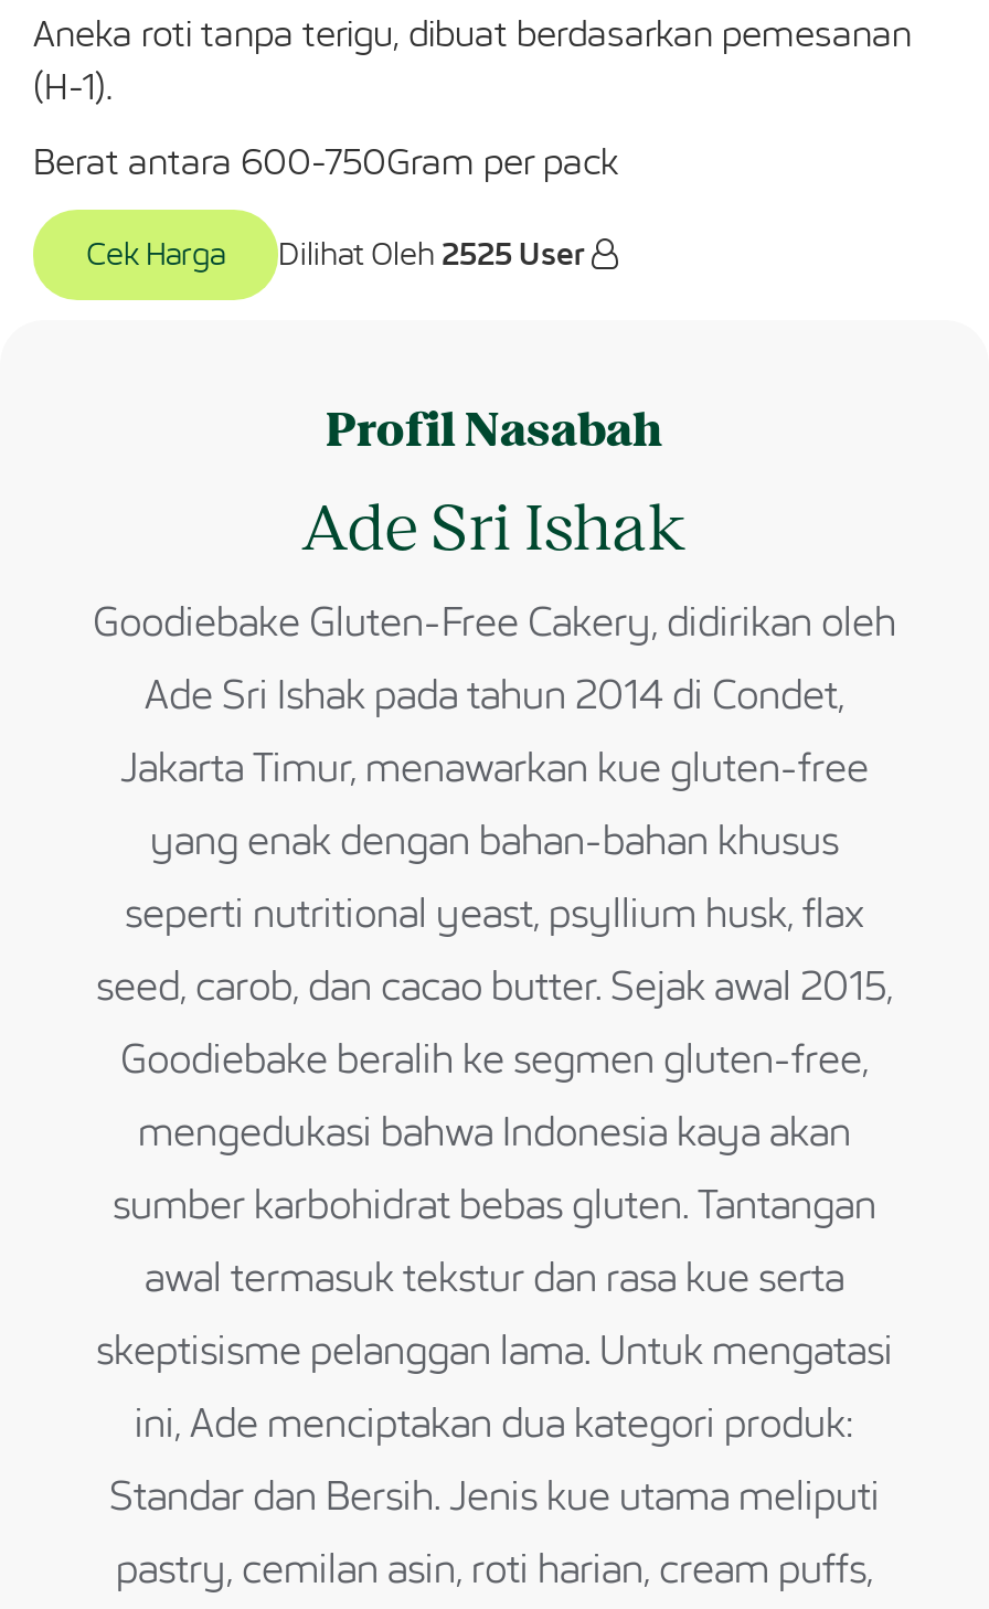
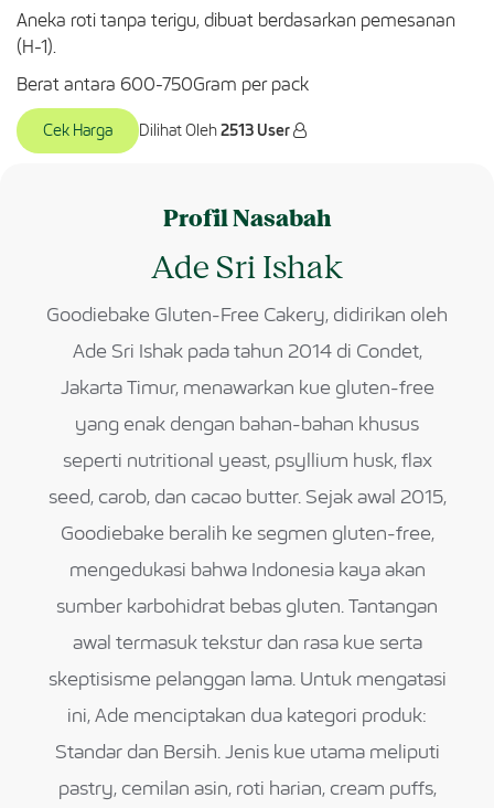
- Dilihat Oleh 2525 User
+ Dilihat Oleh 2513 User
